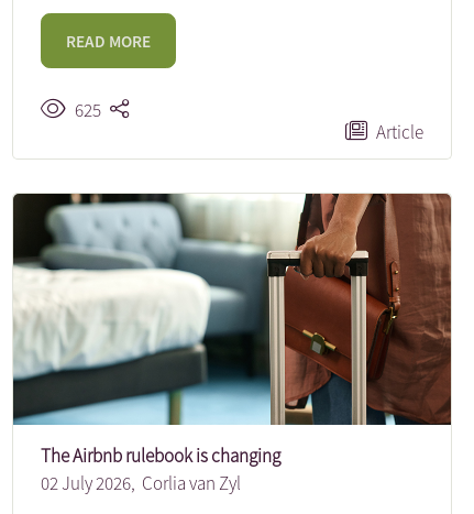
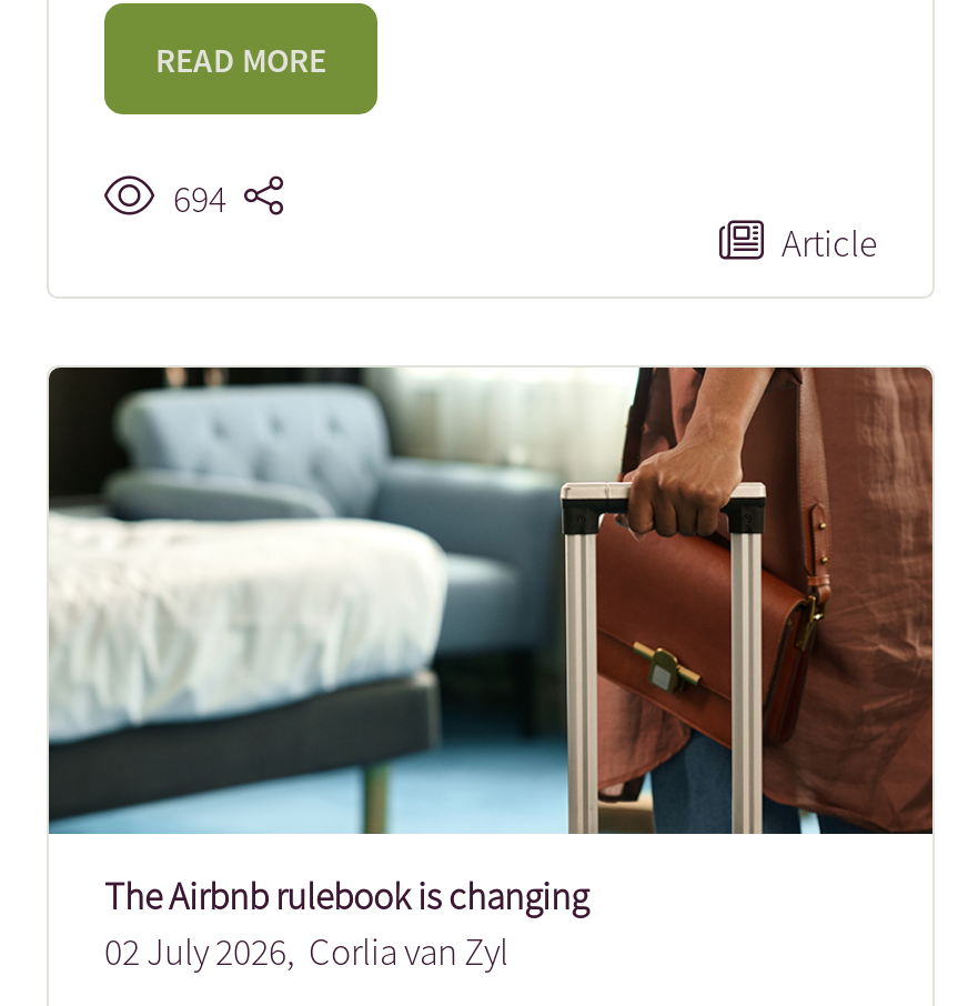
- 625
+ 694
